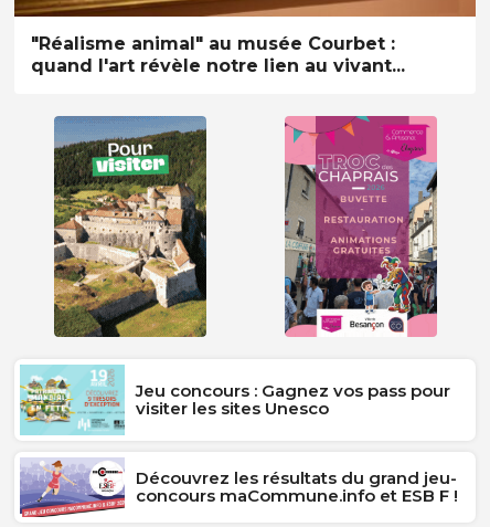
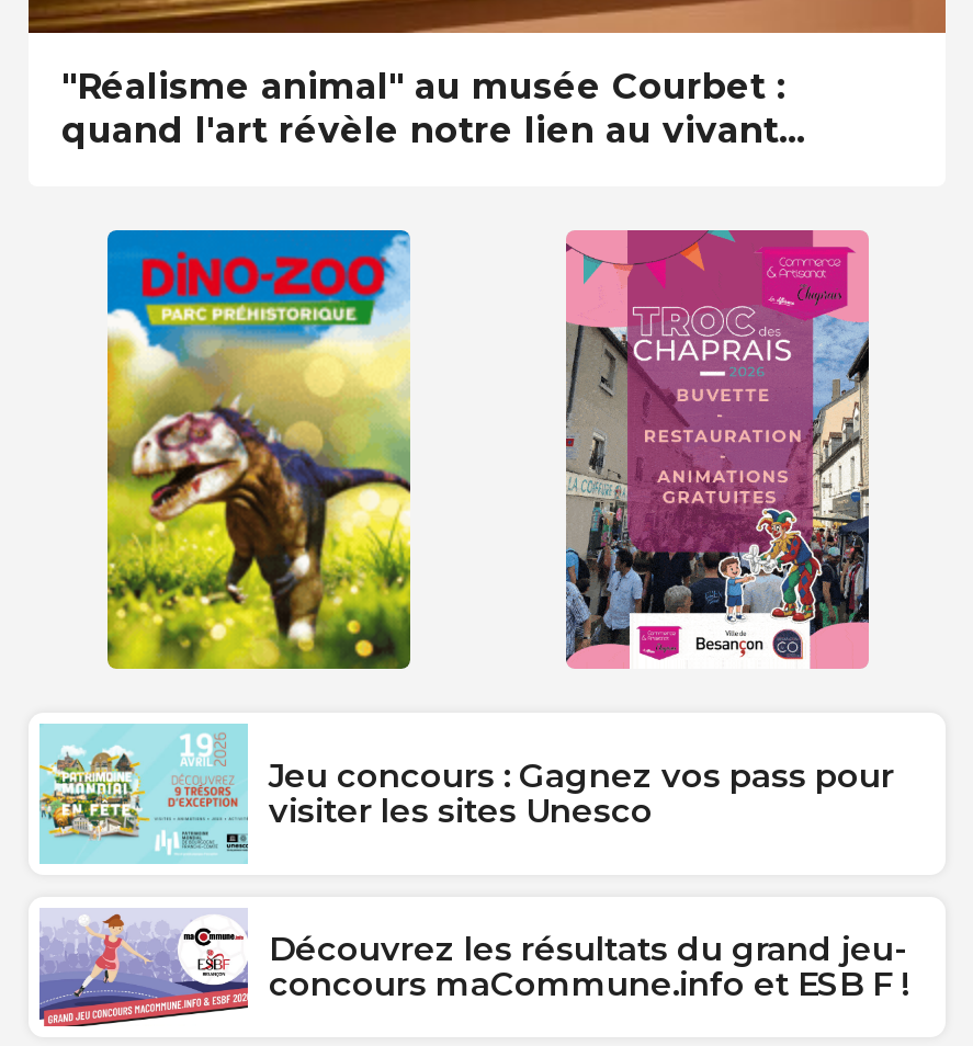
- [image]
+ [image]
